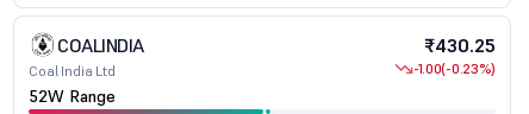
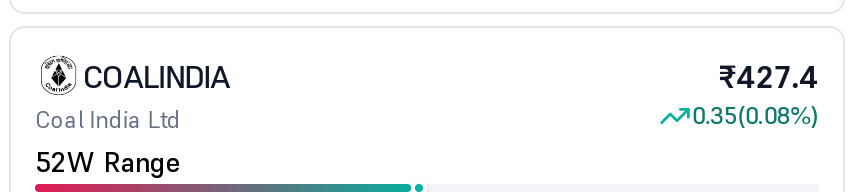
- ₹430.25
+ ₹427.4

- -1.00(-0.23%)
+ 0.35(0.08%)
